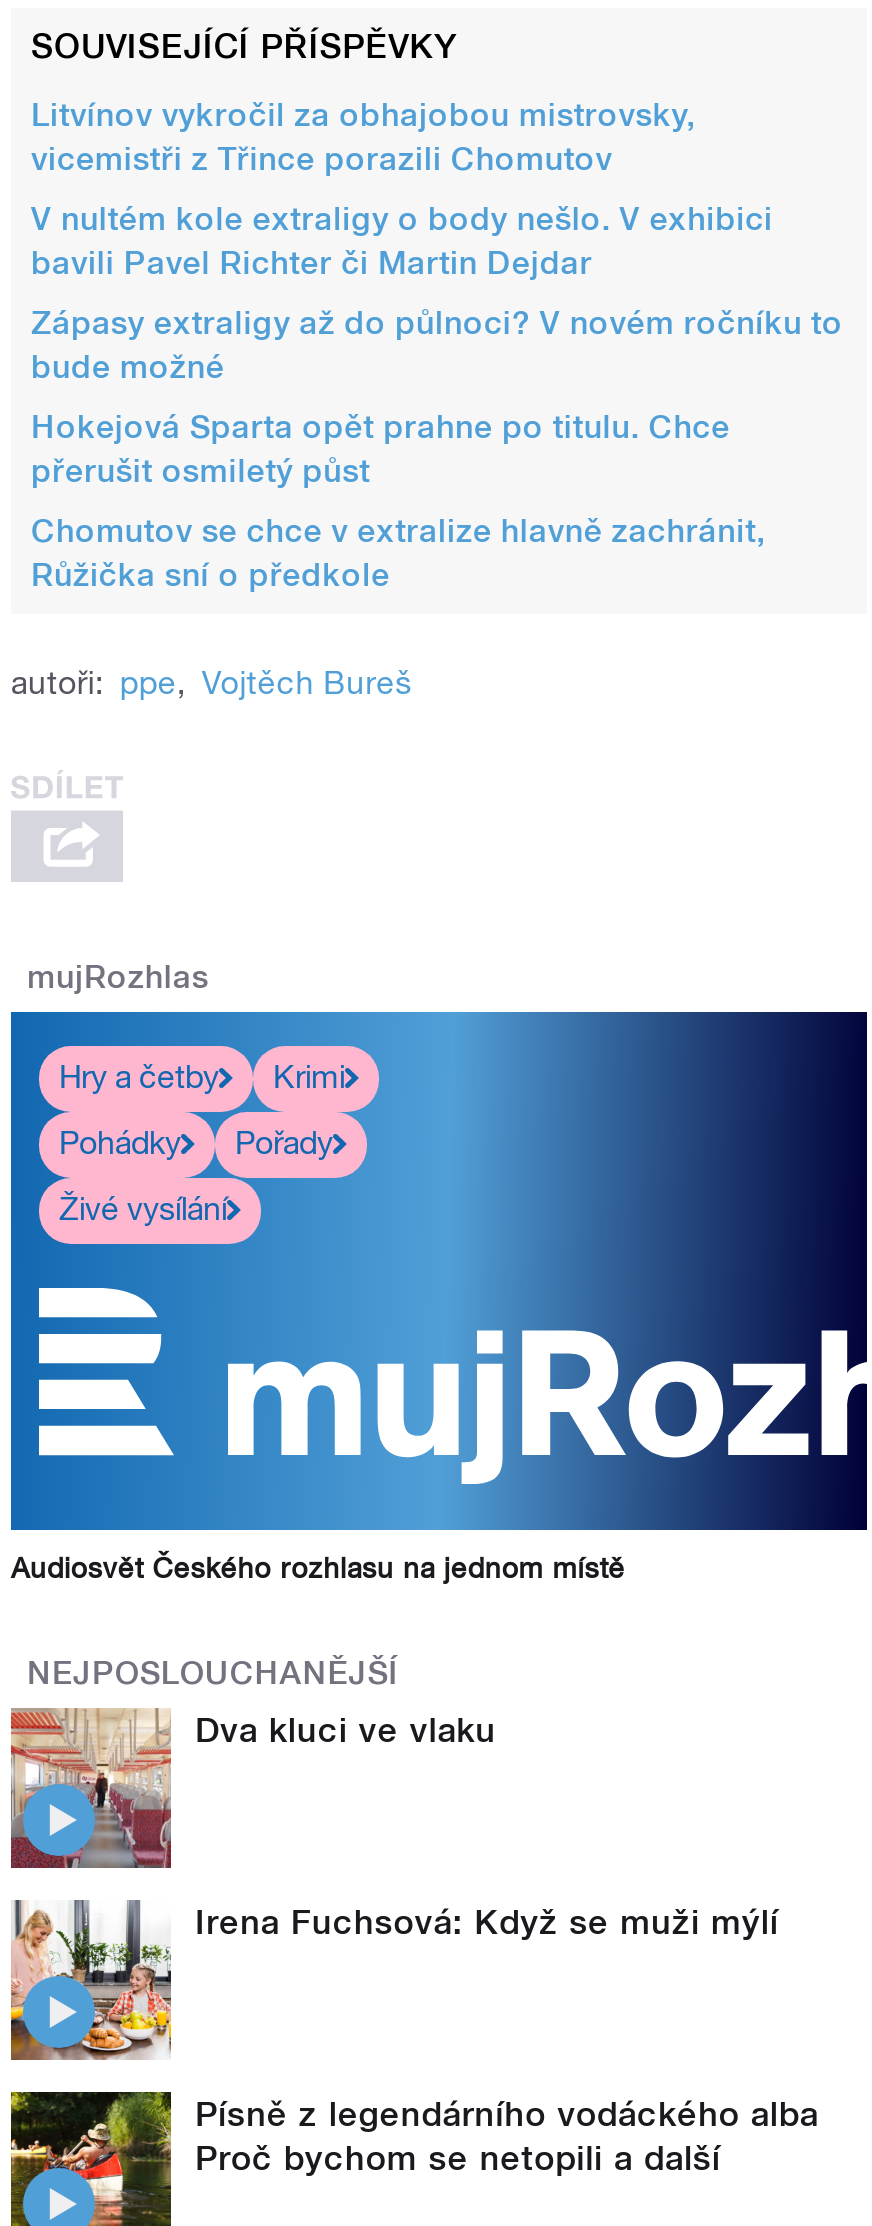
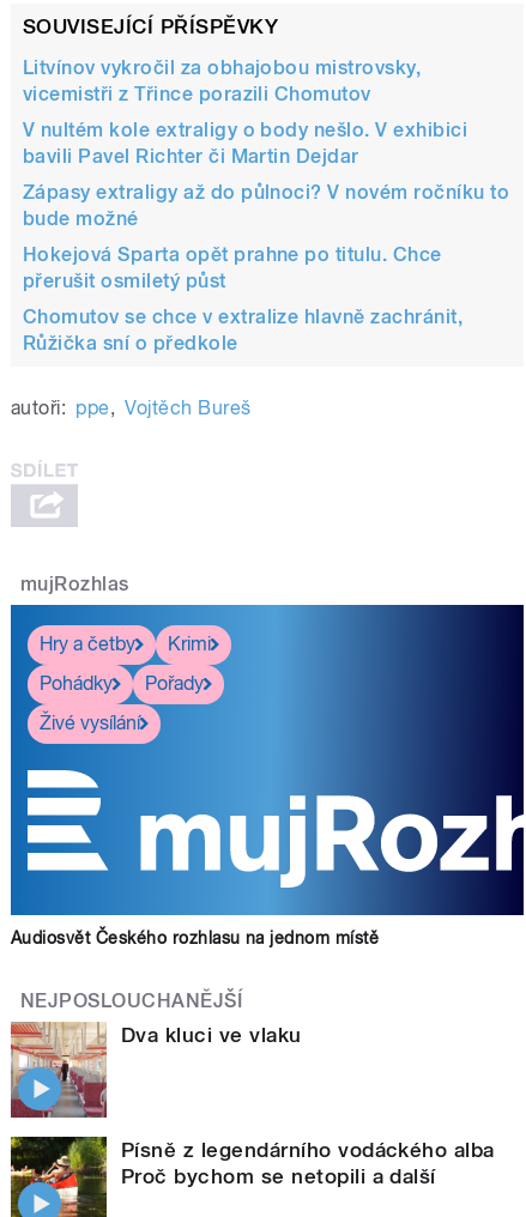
- [image]
- Irena Fuchsová: Když se muži mýlí
